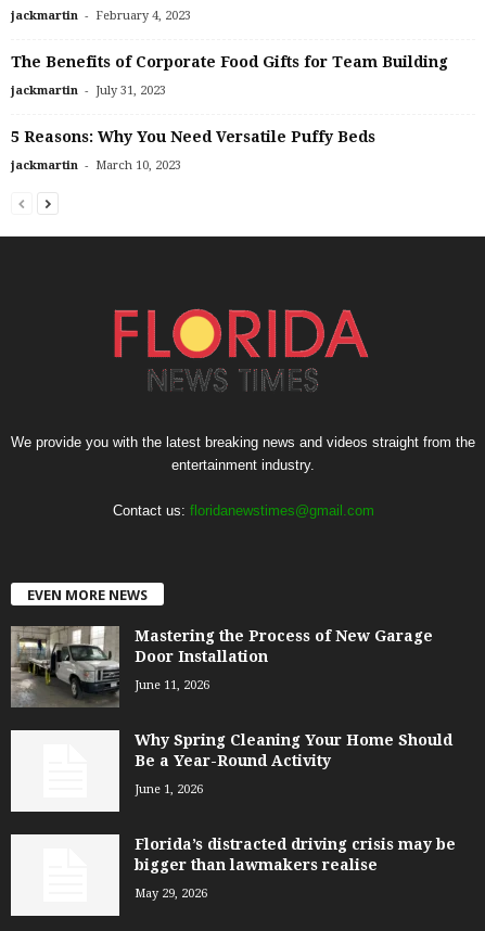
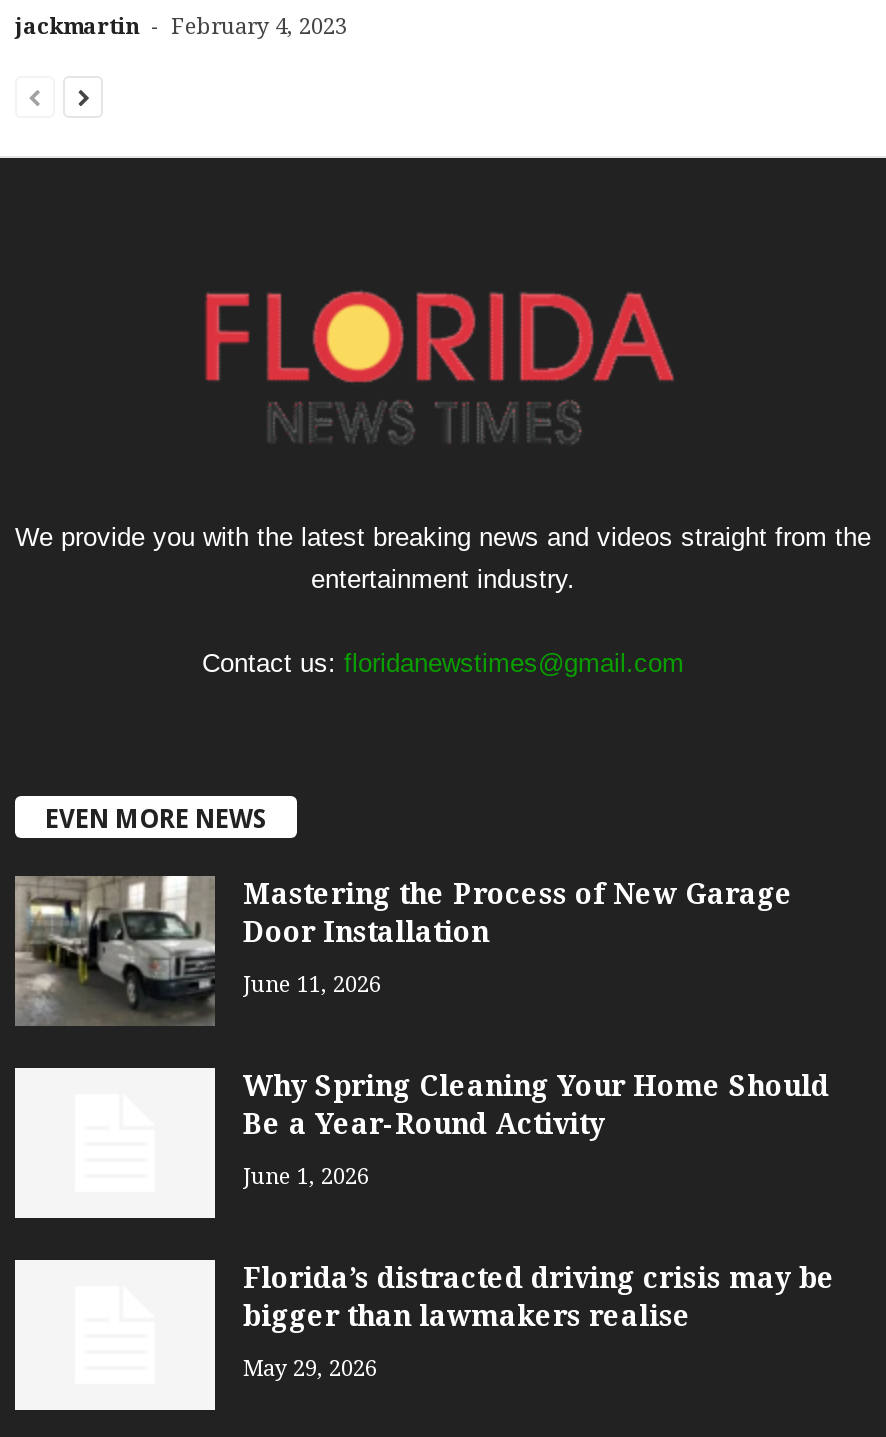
- The Benefits of Corporate Food Gifts for Team Building
- jackmartin - July 31, 2023
- 5 Reasons: Why You Need Versatile Puffy Beds
- jackmartin - March 10, 2023
